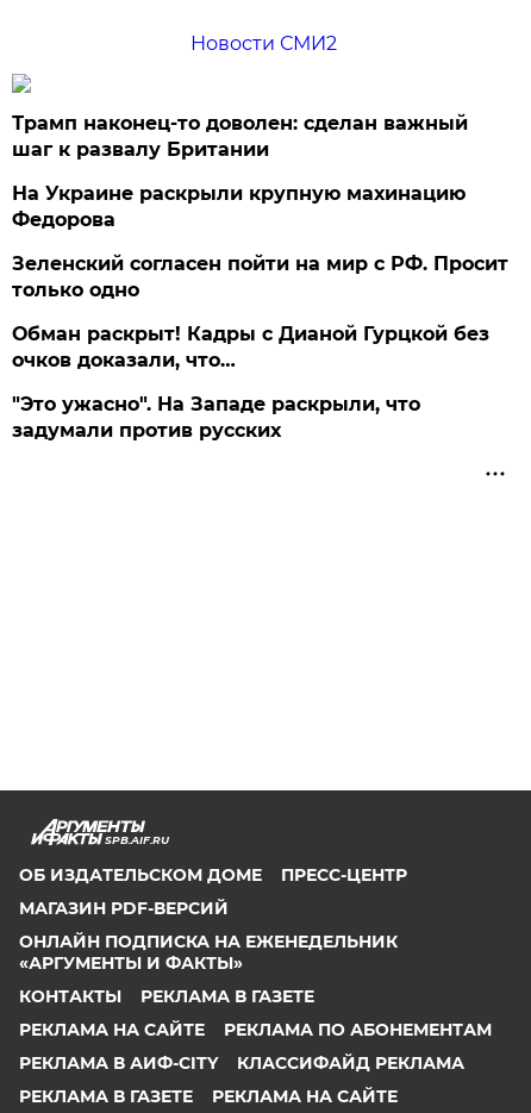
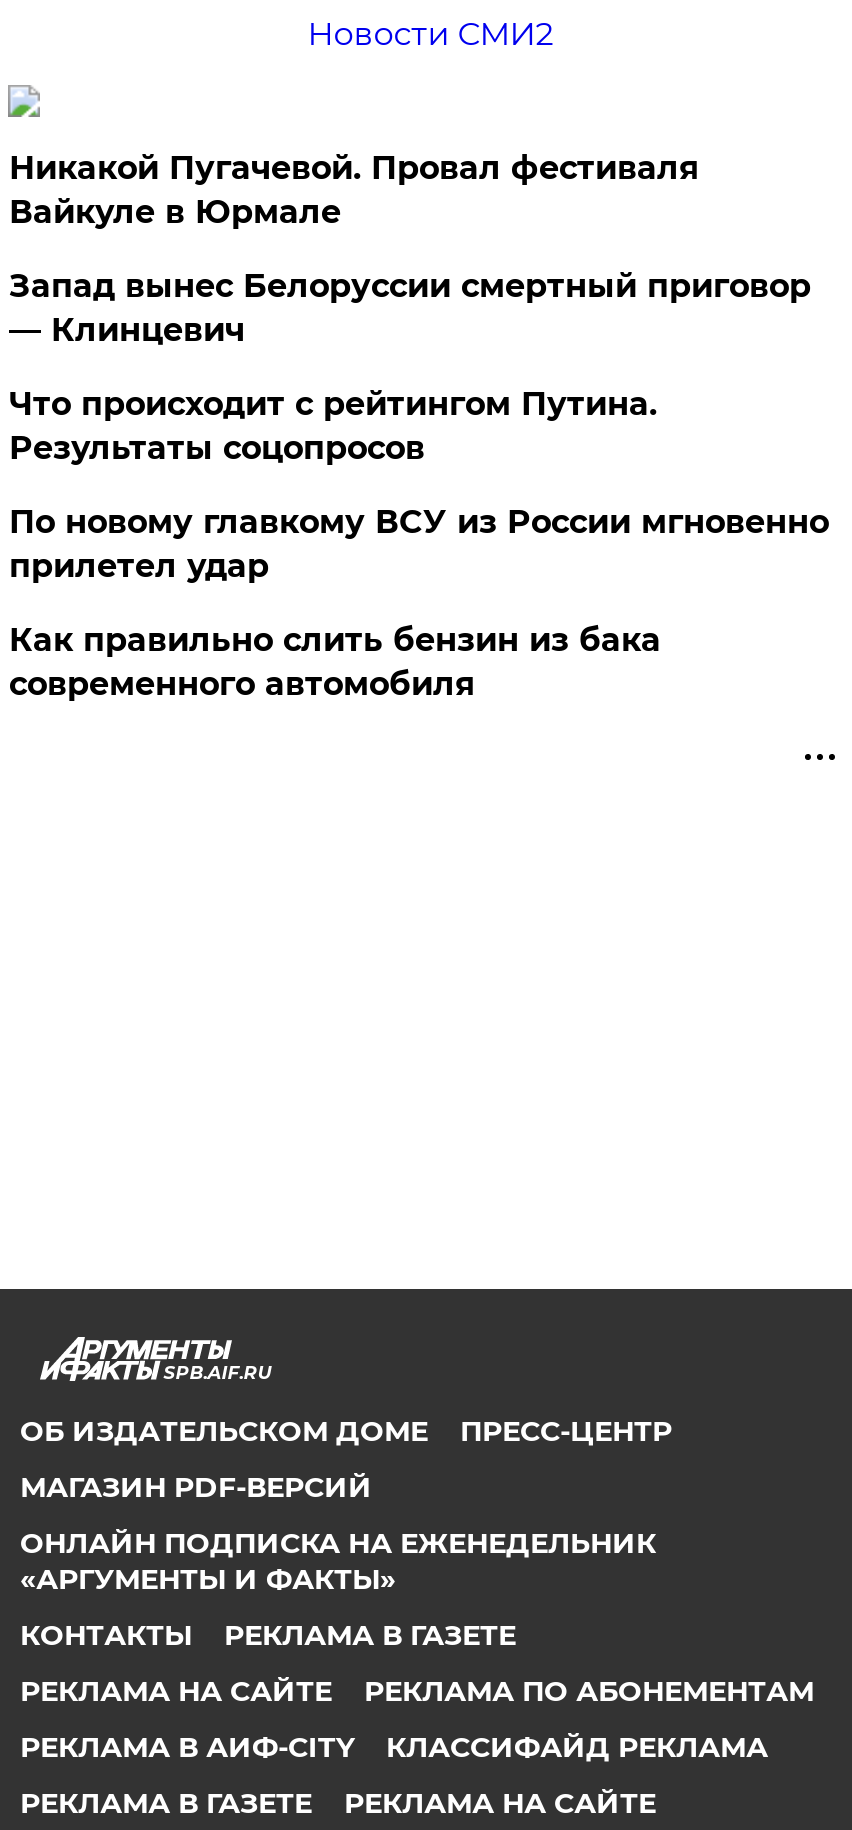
- Трамп наконец-то доволен: сделан важный
- шаг к развалу Британии
+ Никакой Пугачевой. Провал фестиваля
+ Вайкуле в Юрмале

- На Украине раскрыли крупную махинацию
- Федорова
+ Запад вынес Белоруссии смертный приговор
+ — Клинцевич

- Зеленский согласен пойти на мир с РФ. Просит
- только одно
+ Что происходит с рейтингом Путина.
+ Результаты соцопросов

- Обман раскрыт! Кадры с Дианой Гурцкой без
- очков доказали, что…
+ По новому главкому ВСУ из России мгновенно
+ прилетел удар

- "Это ужасно". На Западе раскрыли, что
- задумали против русских
+ Как правильно слить бензин из бака
+ современного автомобиля
